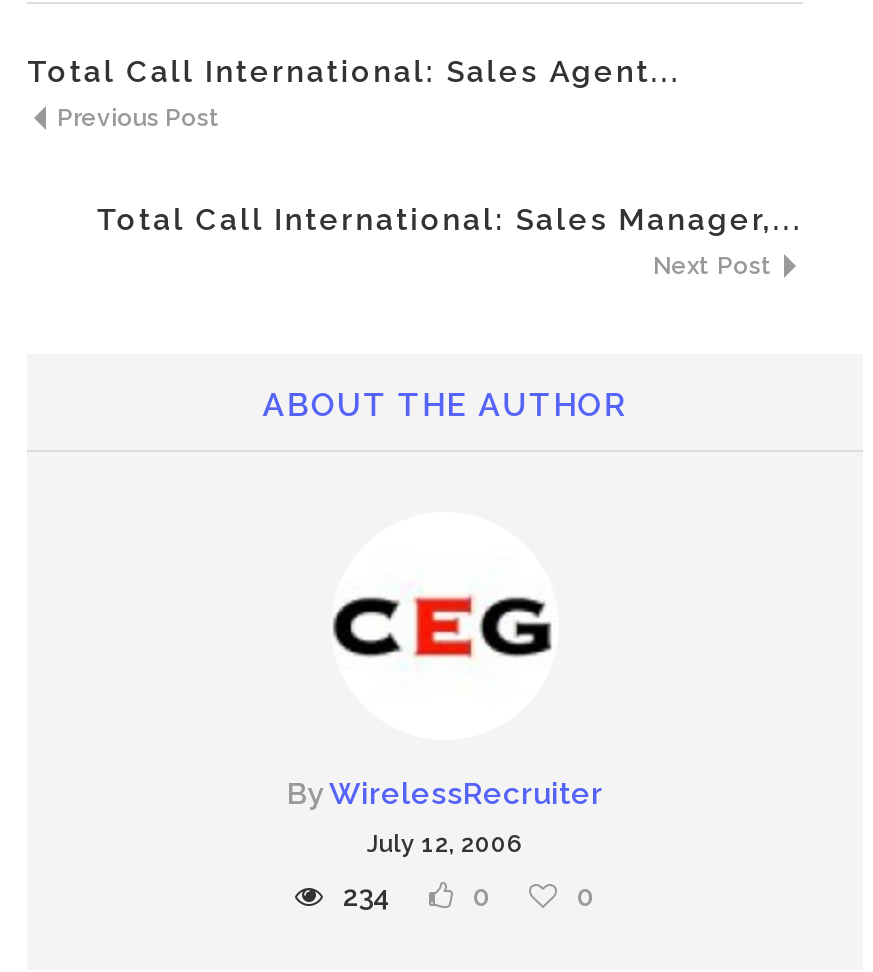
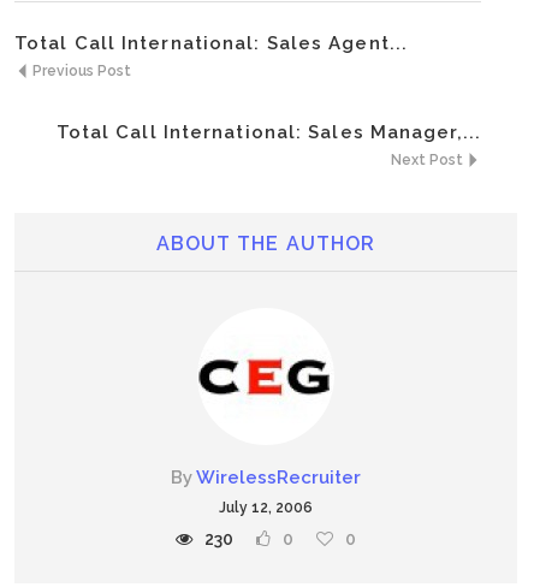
- 234
+ 230
